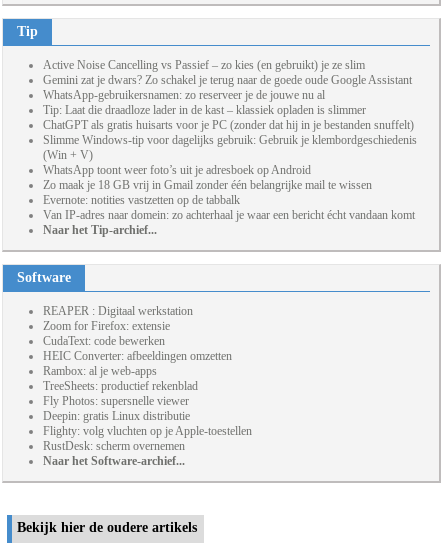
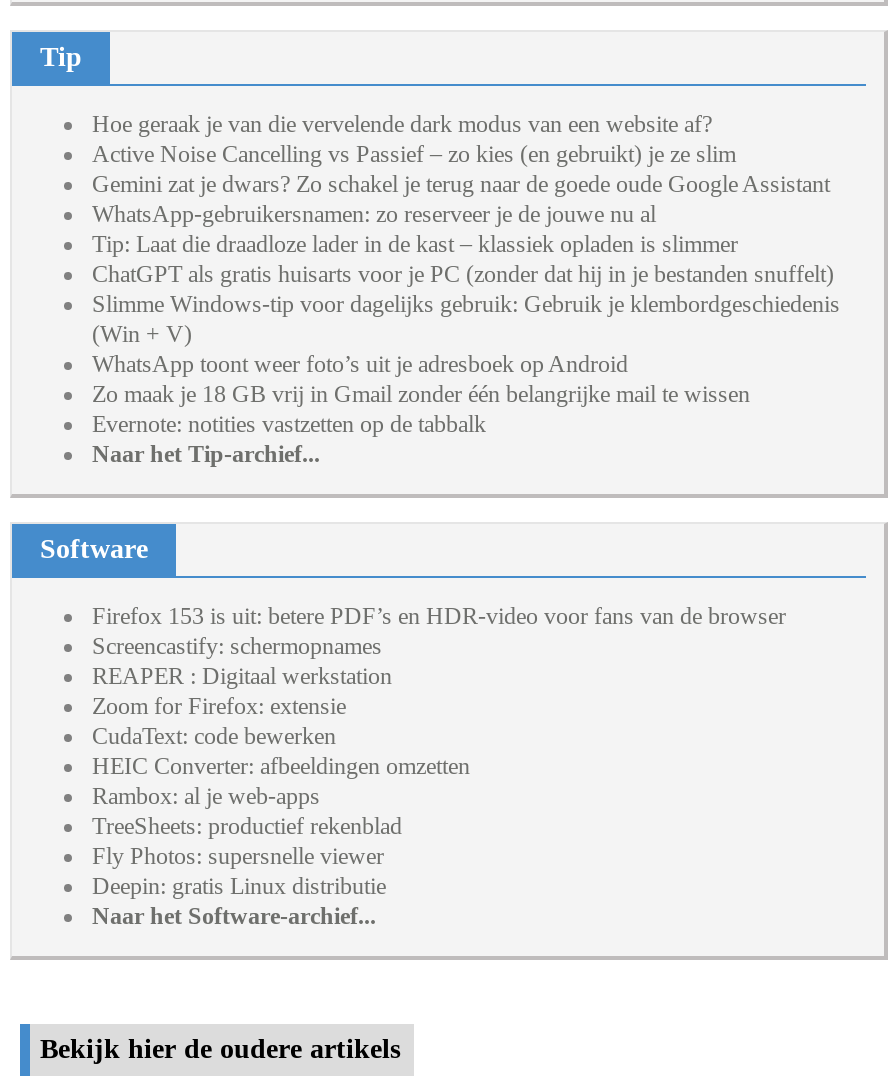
+ Hoe geraak je van die vervelende dark modus van een website af?

- Van IP-adres naar domein: zo achterhaal je waar een bericht écht vandaan komt

+ Firefox 153 is uit: betere PDF’s en HDR-video voor fans van de browser
+ Screencastify: schermopnames

moved down: REAPER : Digitaal werkstation | Zoom for Firefox: extensie | CudaText: code bewerken | HEIC Converter: afbeeldingen omzetten | Rambox: al je web-apps | TreeSheets: productief rekenblad | Fly Photos: supersnelle viewer | Deepin: gratis Linux distributie

- Flighty: volg vluchten op je Apple-toestellen
- RustDesk: scherm overnemen
